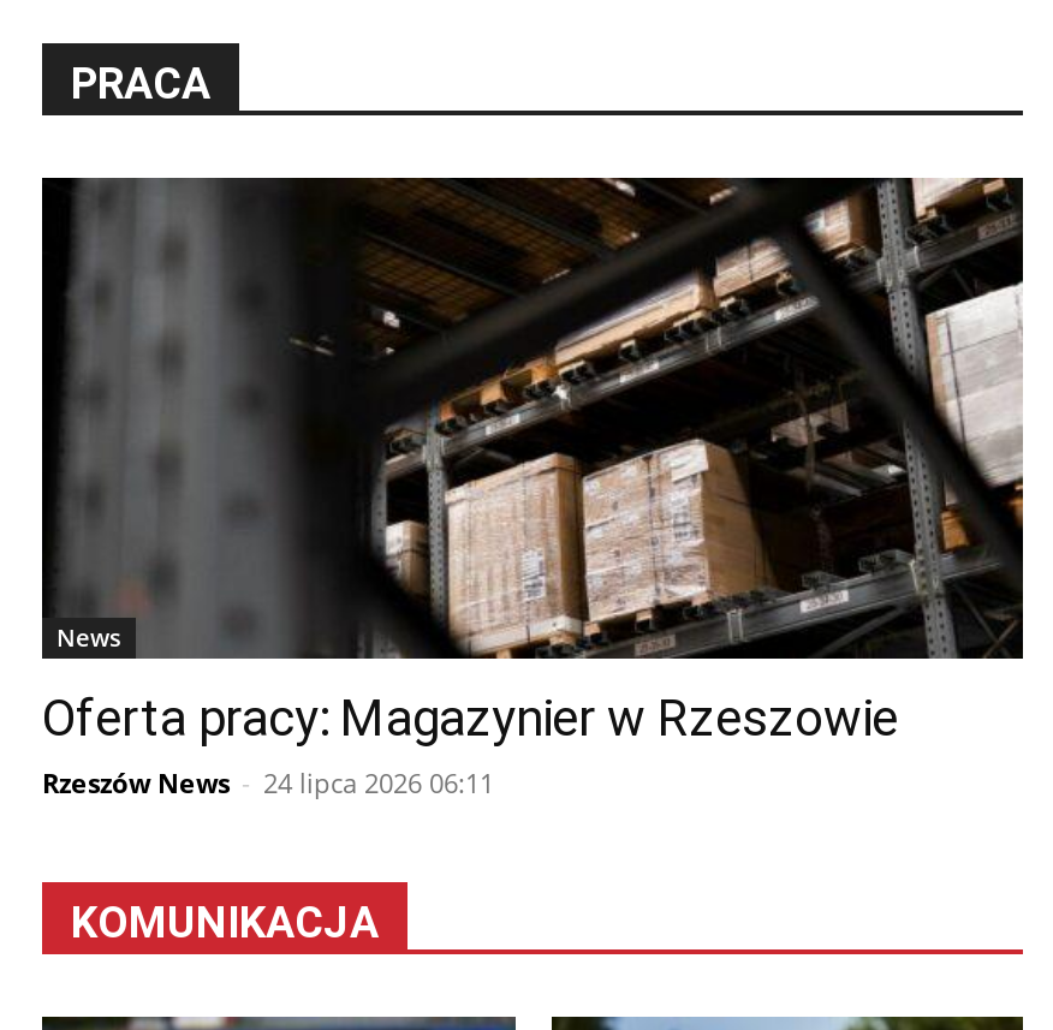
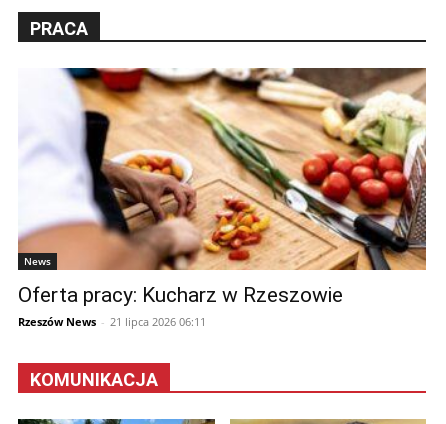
- [image]
- Oferta pracy: Magazynier w Rzeszowie
+ [image]
+ Oferta pracy: Kucharz w Rzeszowie

- Rzeszów News - 24 lipca 2026 06:11
+ Rzeszów News - 21 lipca 2026 06:11
